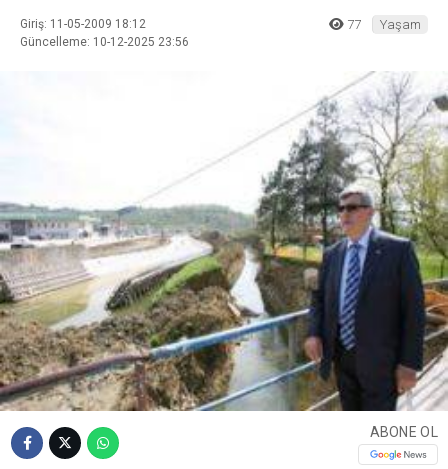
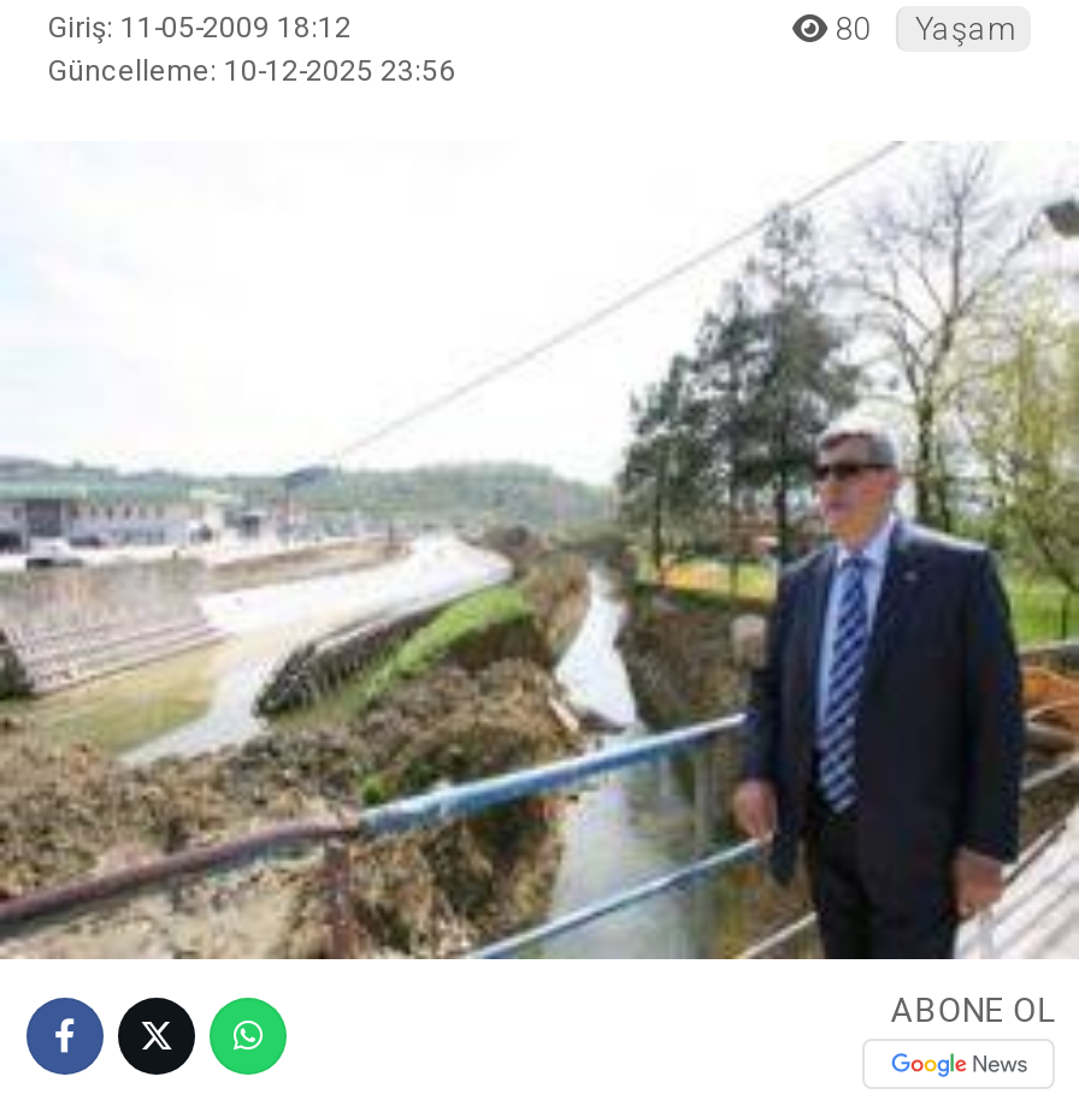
- 77 Yaşam
+ 80 Yaşam
